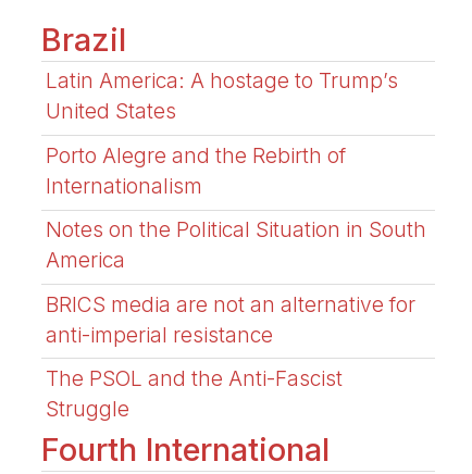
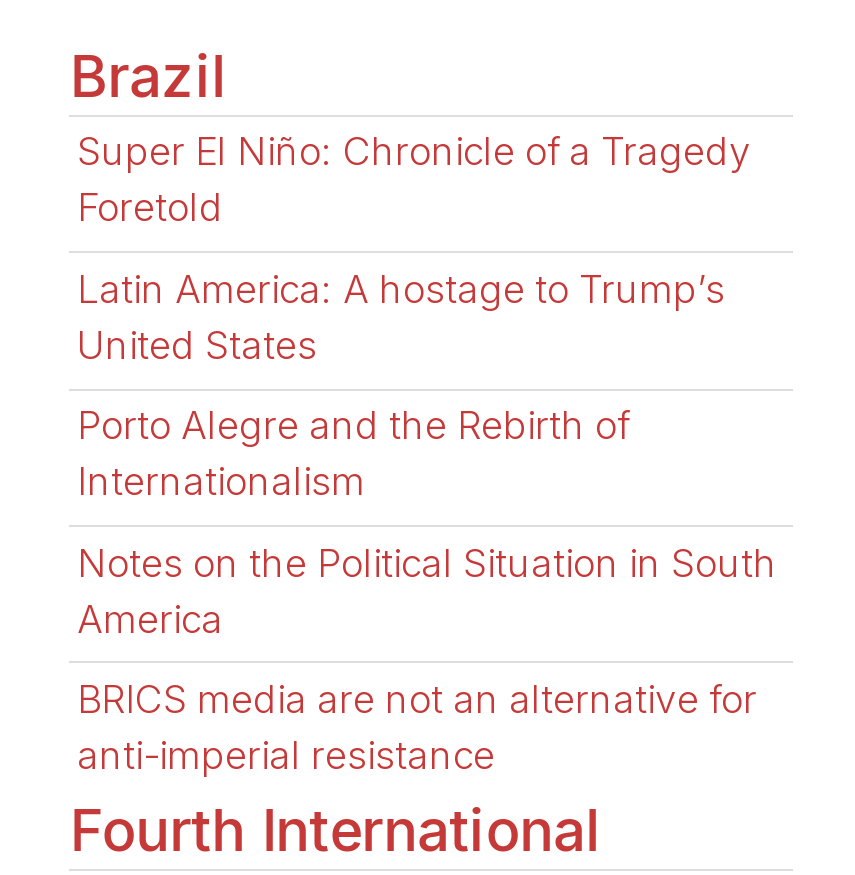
+ Super El Niño: Chronicle of a Tragedy
+ Foretold

moved down: Latin America: A hostage to Trump’s | United States | Porto Alegre and the Rebirth of | Internationalism | Notes on the Political Situation in South | America | BRICS media are not an alternative for | anti-imperial resistance

- The PSOL and the Anti-Fascist
- Struggle
